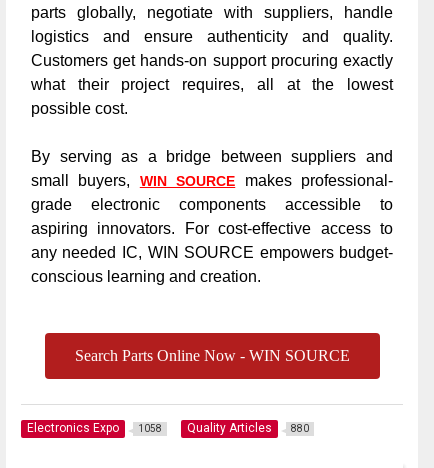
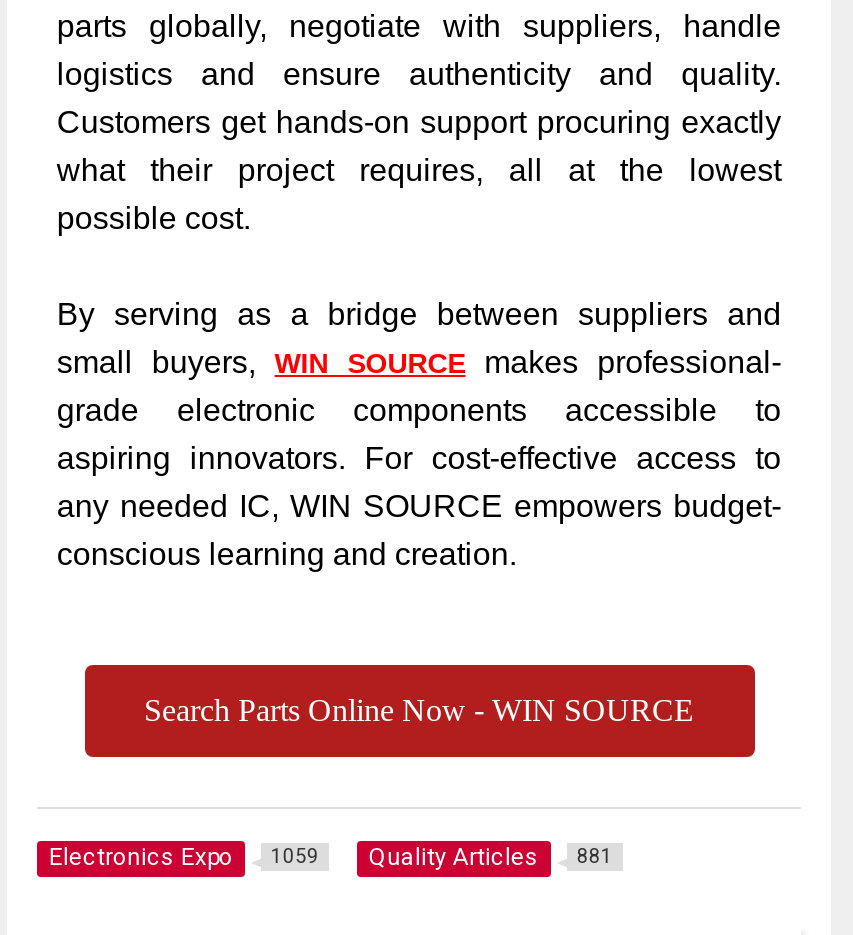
- Electronics Expo 1058
+ Electronics Expo 1059

- Quality Articles 880
+ Quality Articles 881
